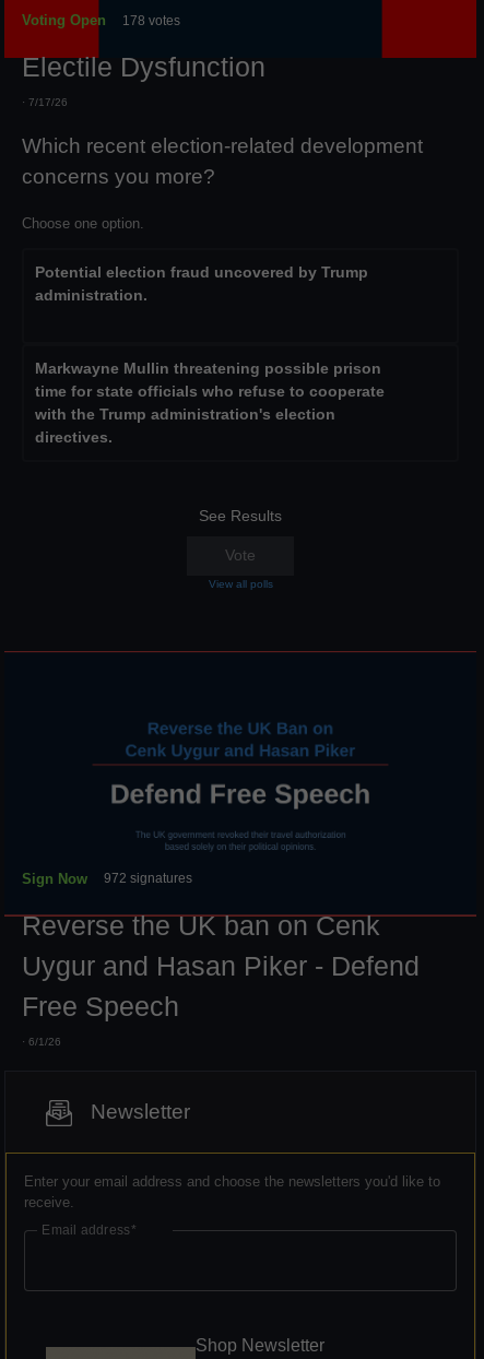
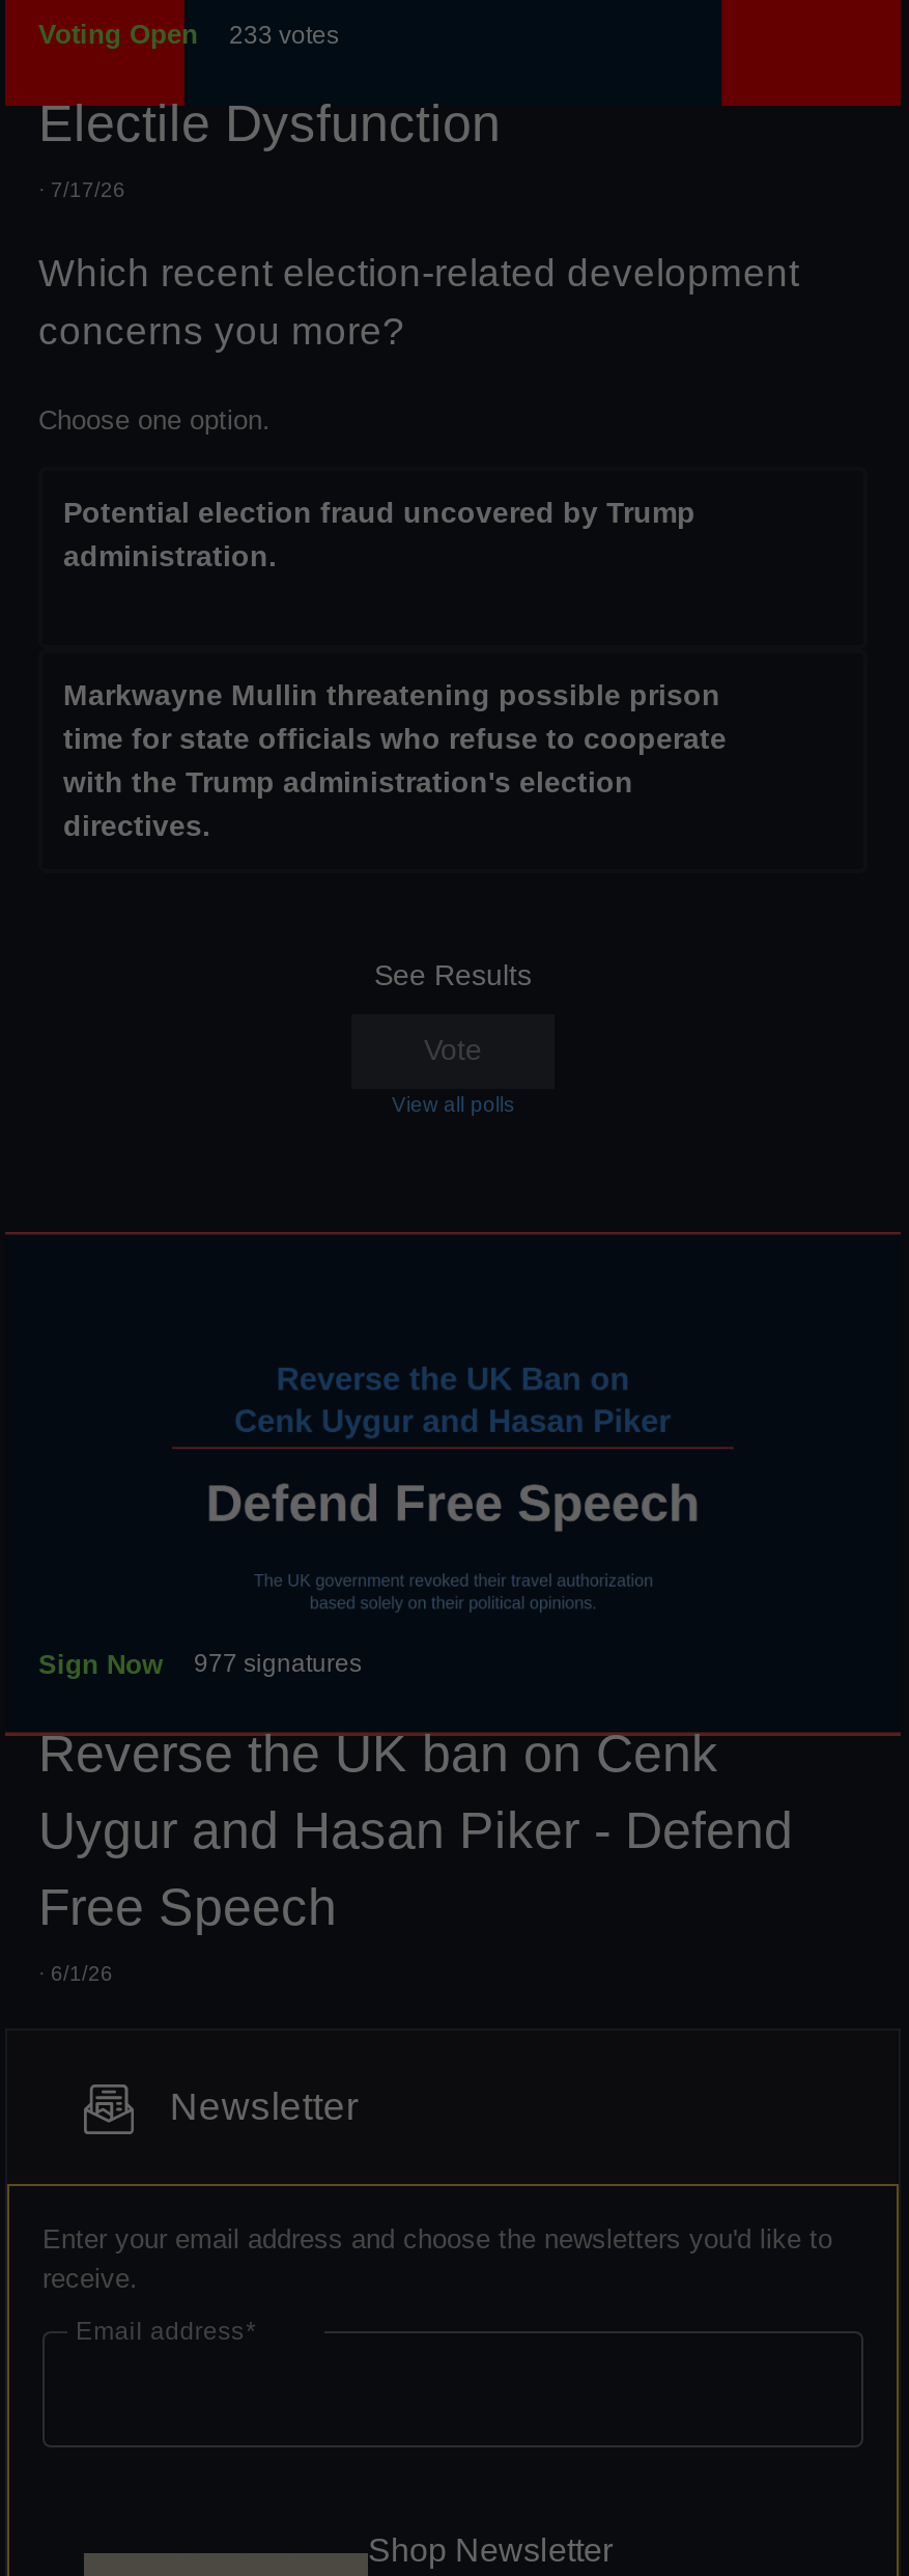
- Voting Open 178 votes
+ Voting Open 233 votes

- Sign Now 972 signatures
+ Sign Now 977 signatures
